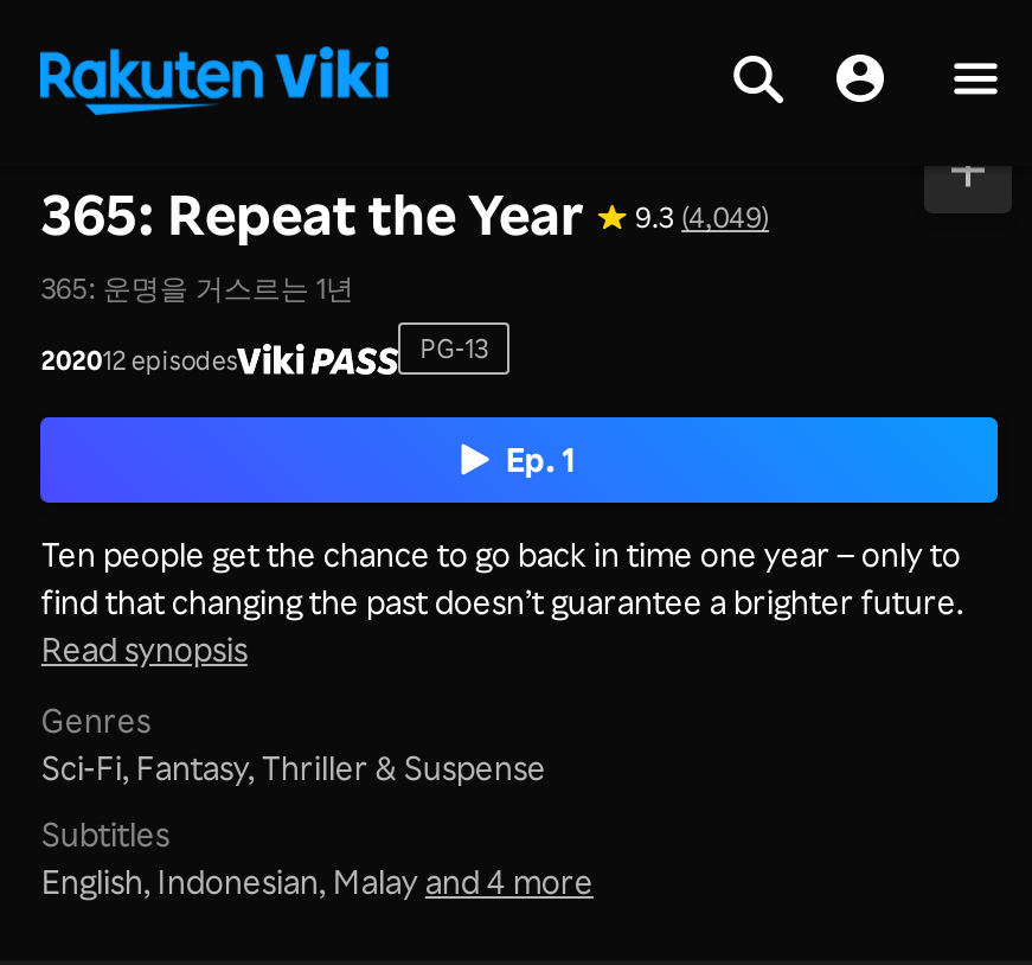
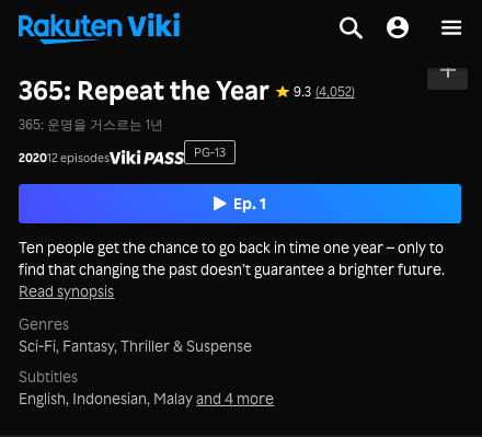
- 365: Repeat the Year 9.3 (4,049)
+ 365: Repeat the Year 9.3 (4,052)
